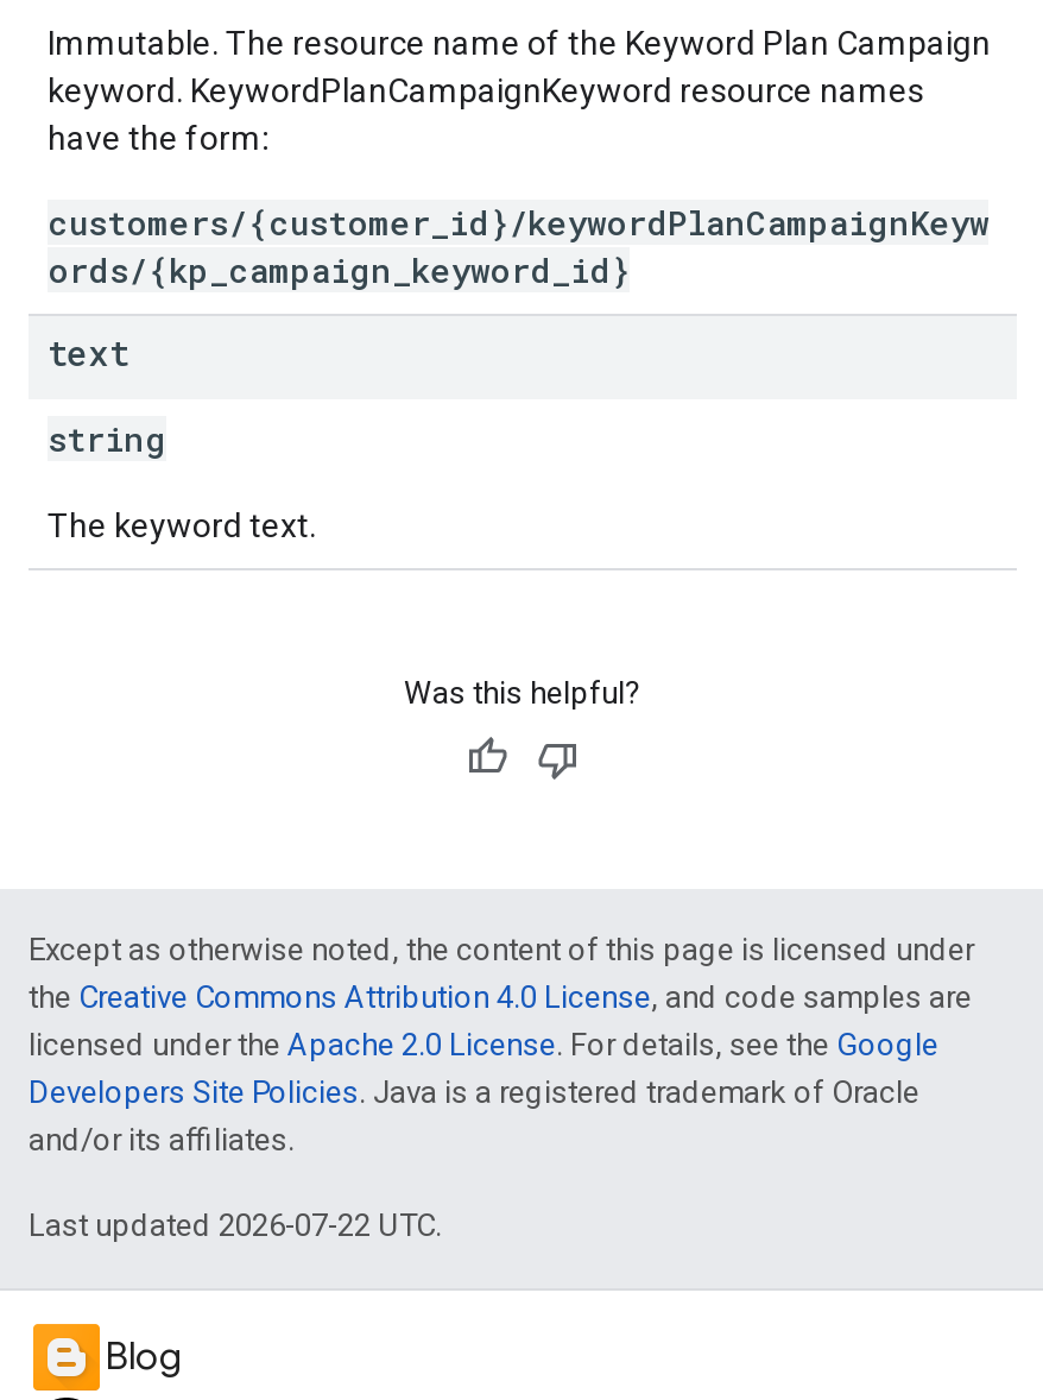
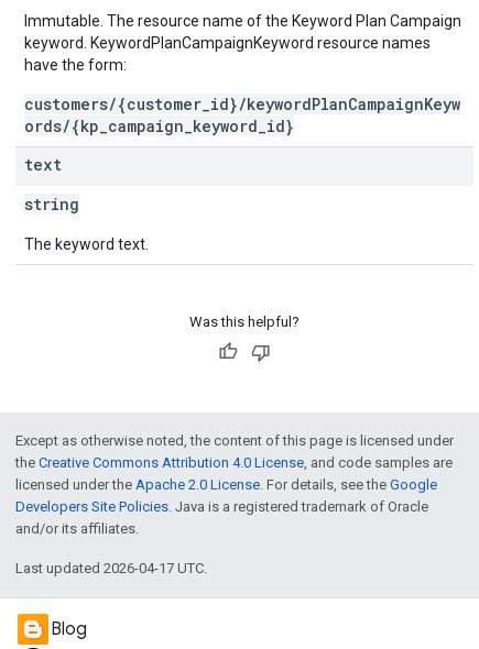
- Last updated 2026-07-22 UTC.
+ Last updated 2026-04-17 UTC.
